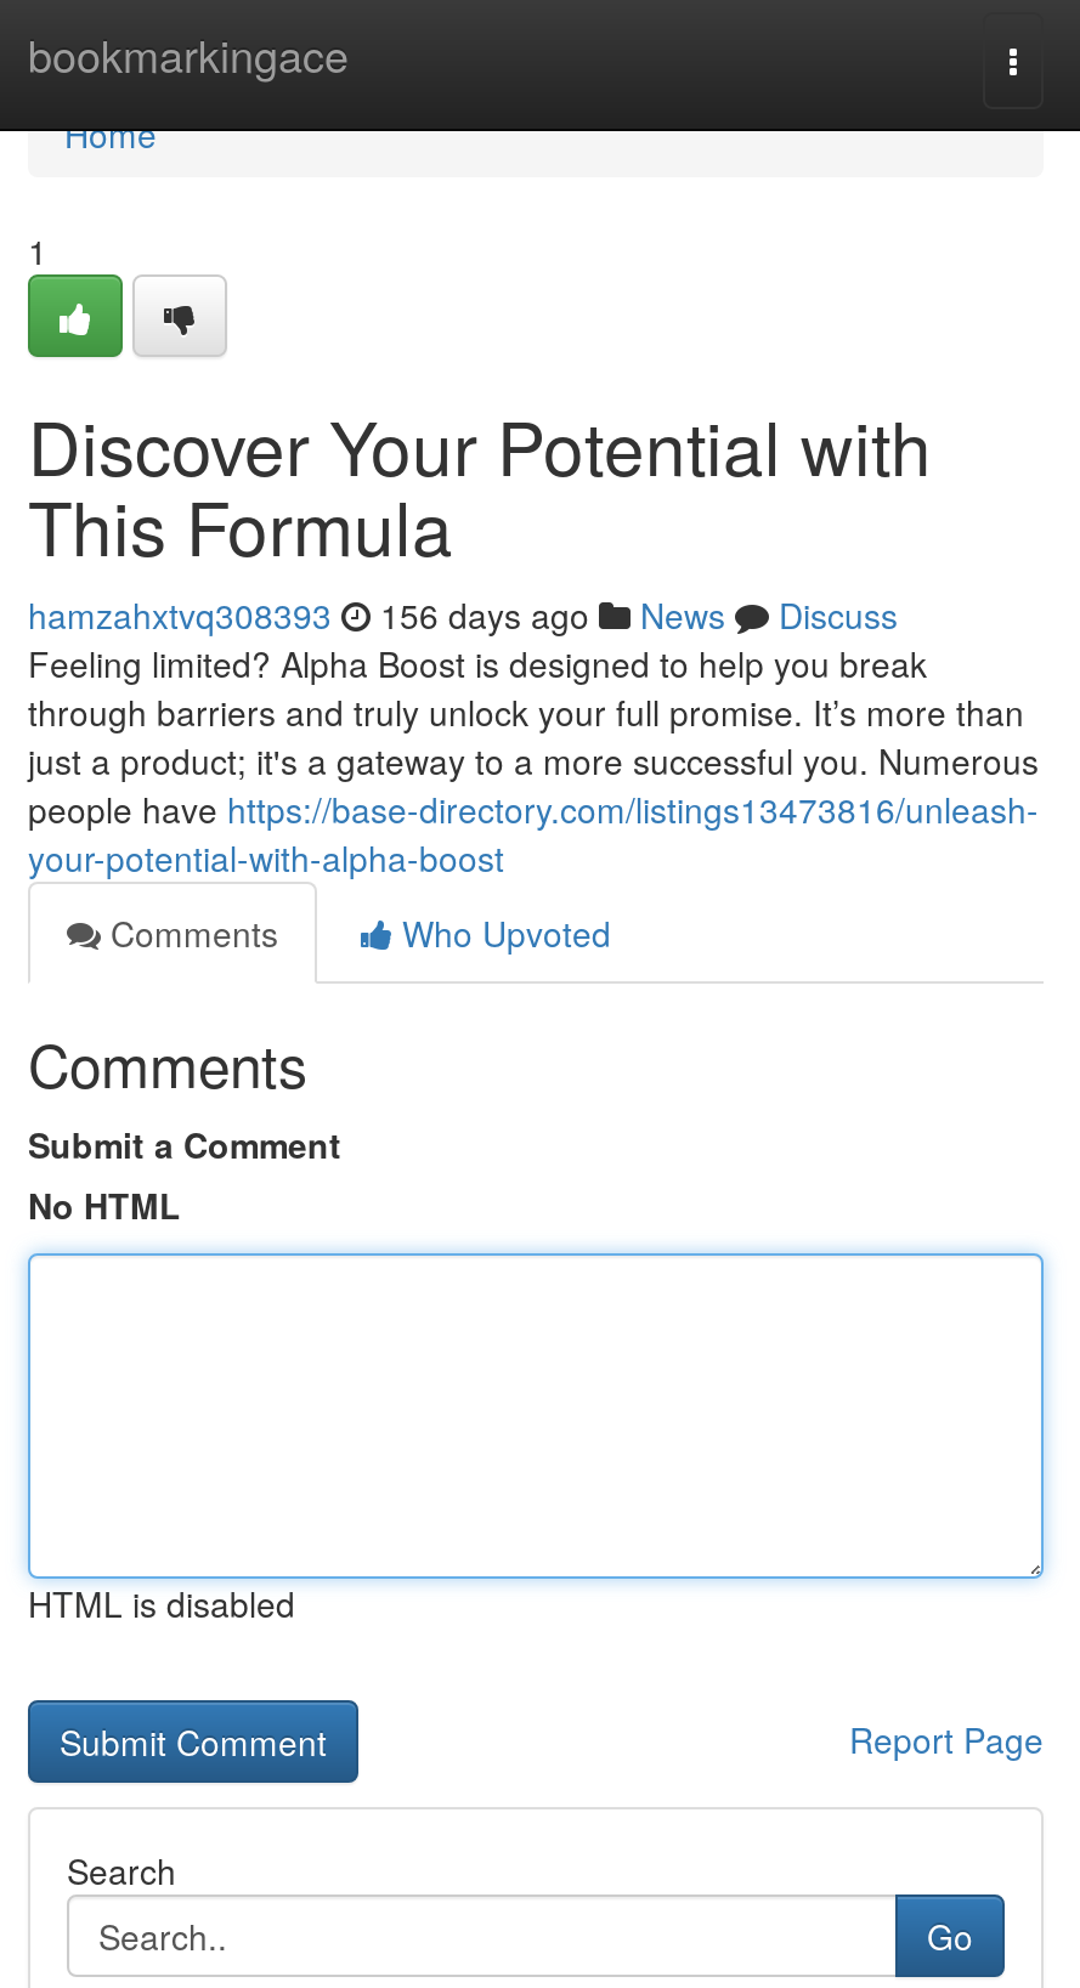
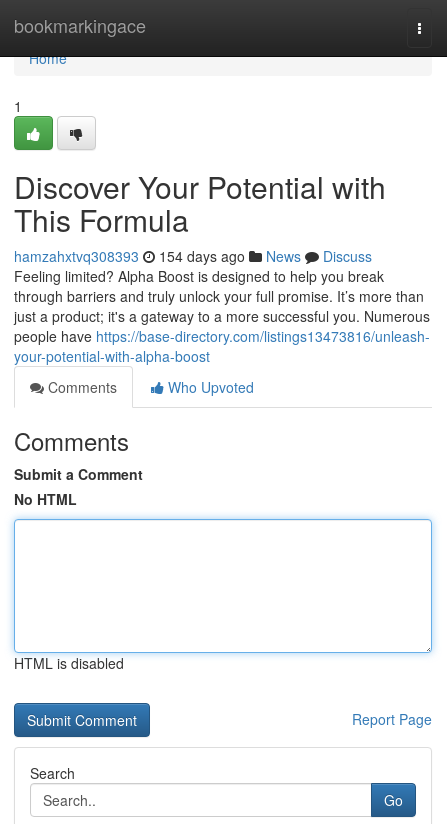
- hamzahxtvq308393 156 days ago News Discuss
+ hamzahxtvq308393 154 days ago News Discuss
